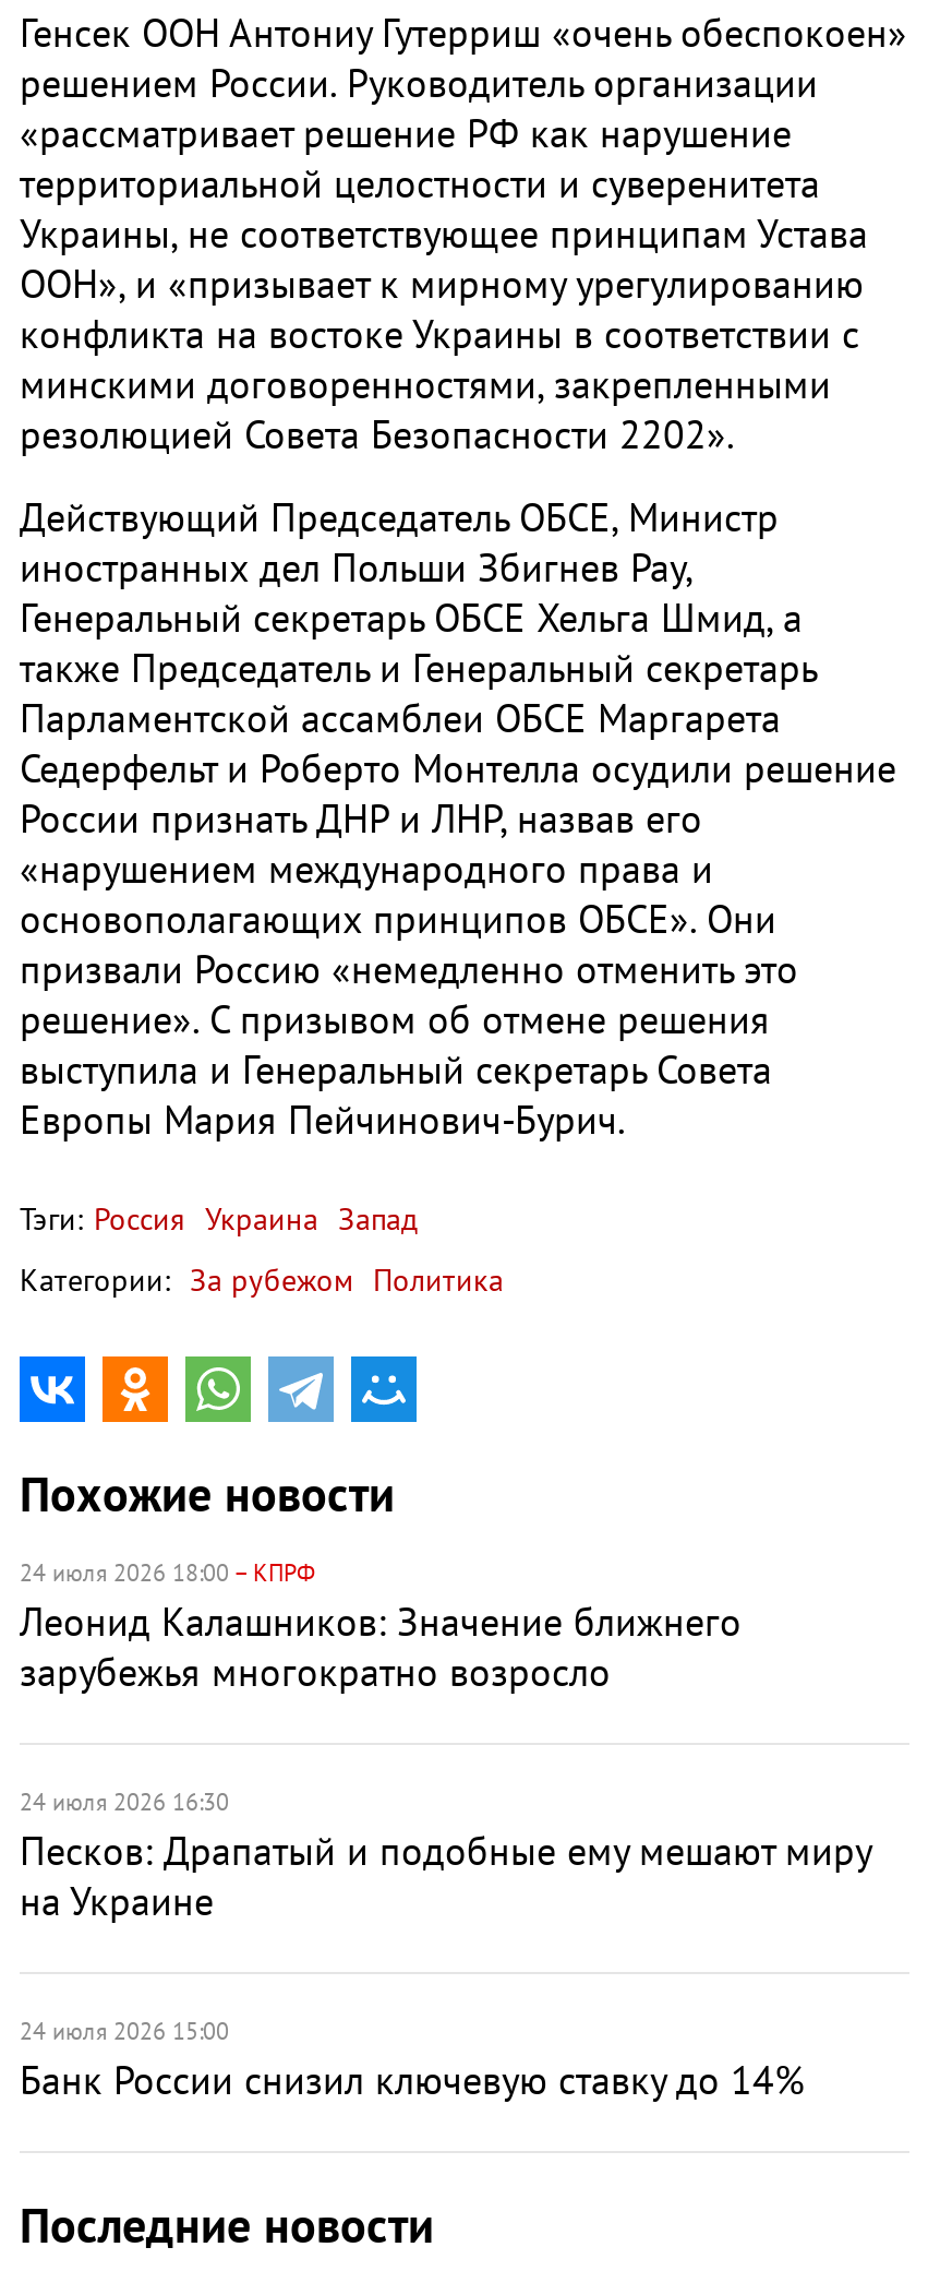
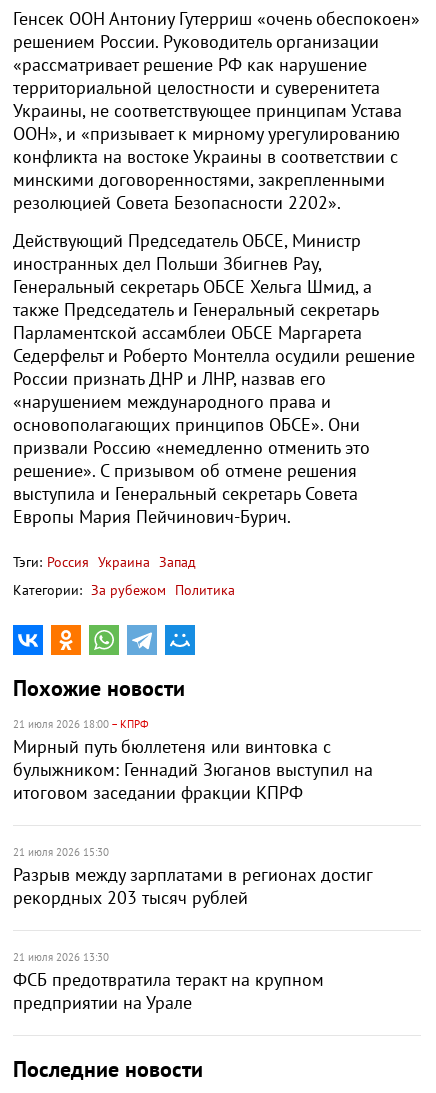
- 24 июля 2026 18:00 – КПРФ
- Леонид Калашников: Значение ближнего
- зарубежья многократно возросло
+ 21 июля 2026 18:00 – КПРФ
+ Мирный путь бюллетеня или винтовка с
+ булыжником: Геннадий Зюганов выступил на
+ итоговом заседании фракции КПРФ

- 24 июля 2026 16:30
- Песков: Драпатый и подобные ему мешают миру
- на Украине
+ 21 июля 2026 15:30
+ Разрыв между зарплатами в регионах достиг
+ рекордных 203 тысяч рублей

- 24 июля 2026 15:00
- Банк России снизил ключевую ставку до 14%
+ 21 июля 2026 13:30
+ ФСБ предотвратила теракт на крупном
+ предприятии на Урале
